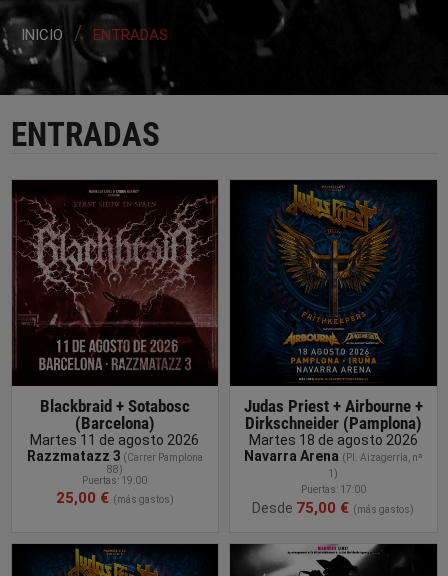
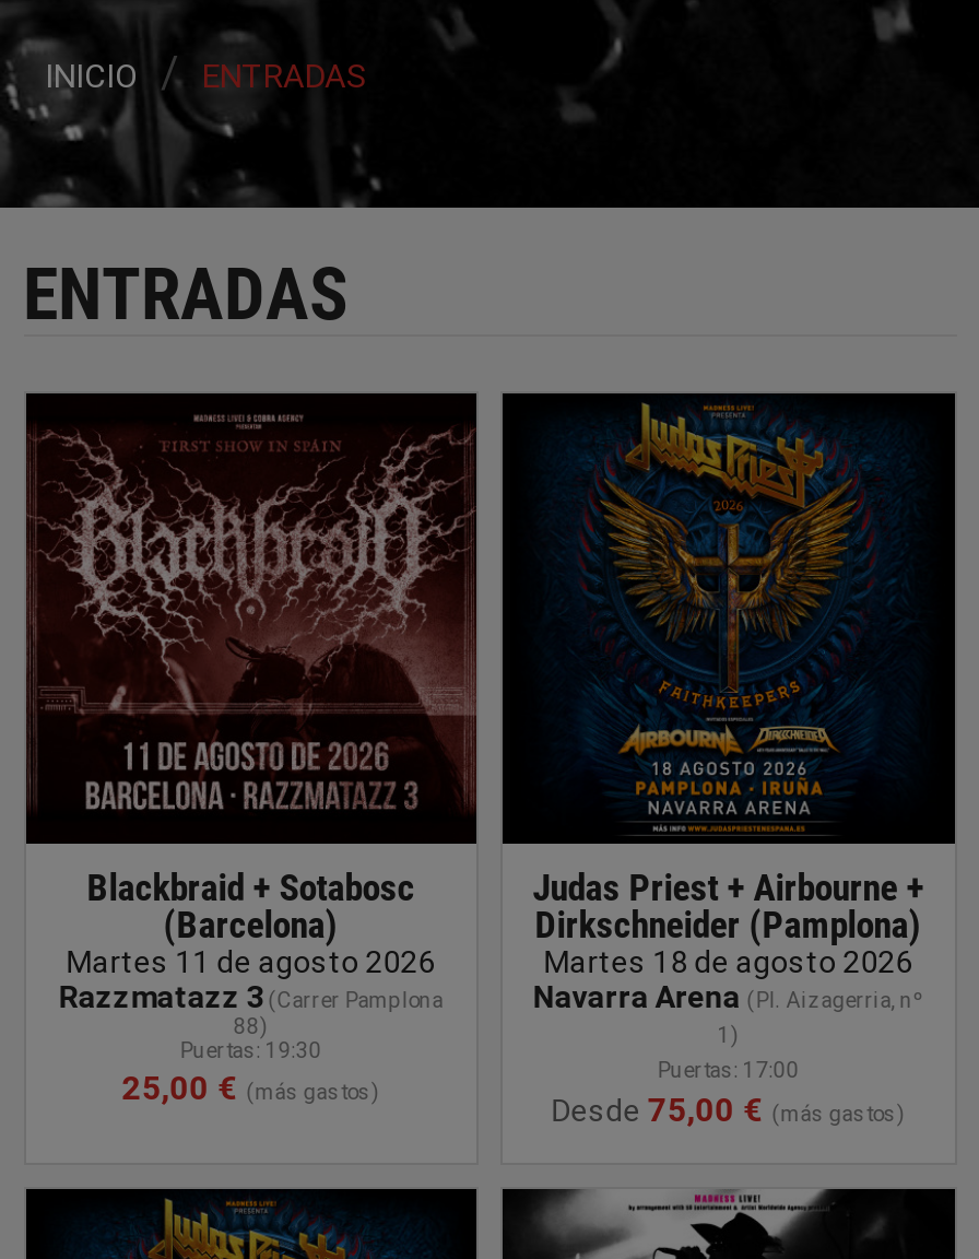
- Puertas: 19:00
+ Puertas: 19:30
